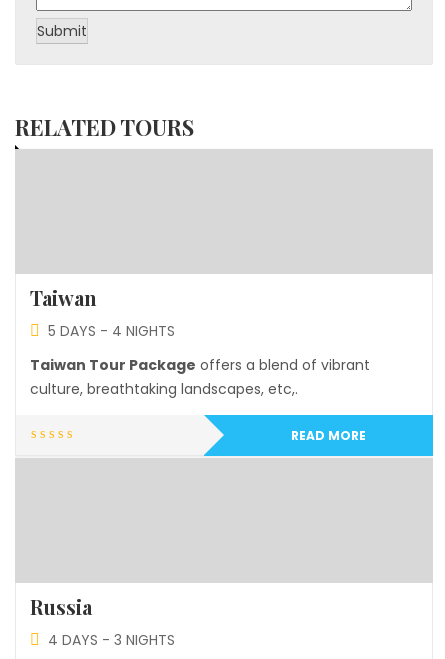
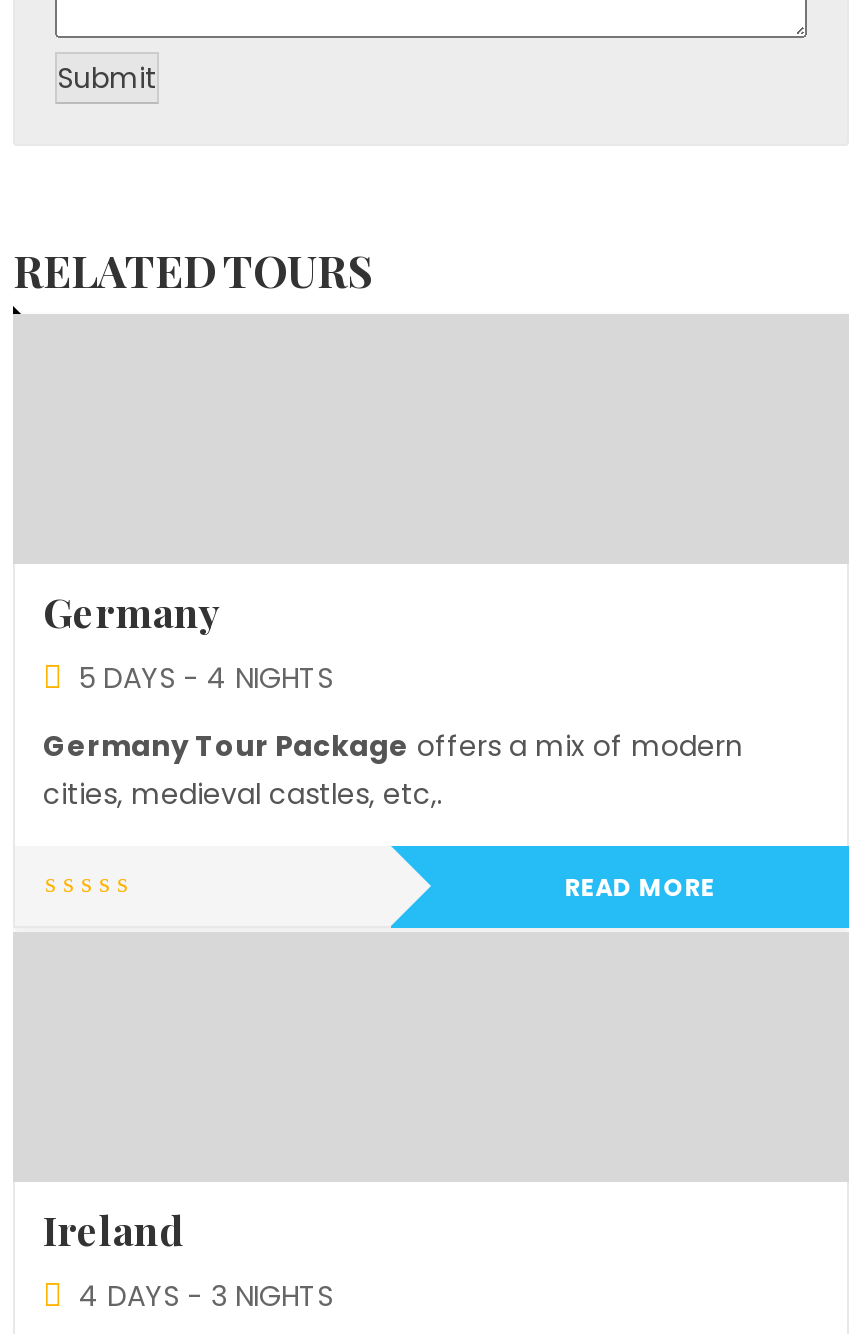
- Taiwan
+ Germany

- Taiwan Tour Package offers a blend of vibrant
+ Germany Tour Package offers a mix of modern

- culture, breathtaking landscapes, etc,.
+ cities, medieval castles, etc,.

- Russia
+ Ireland
